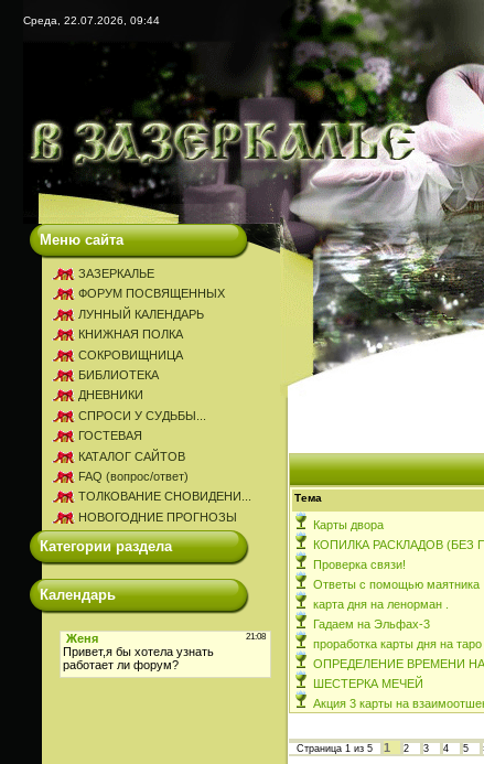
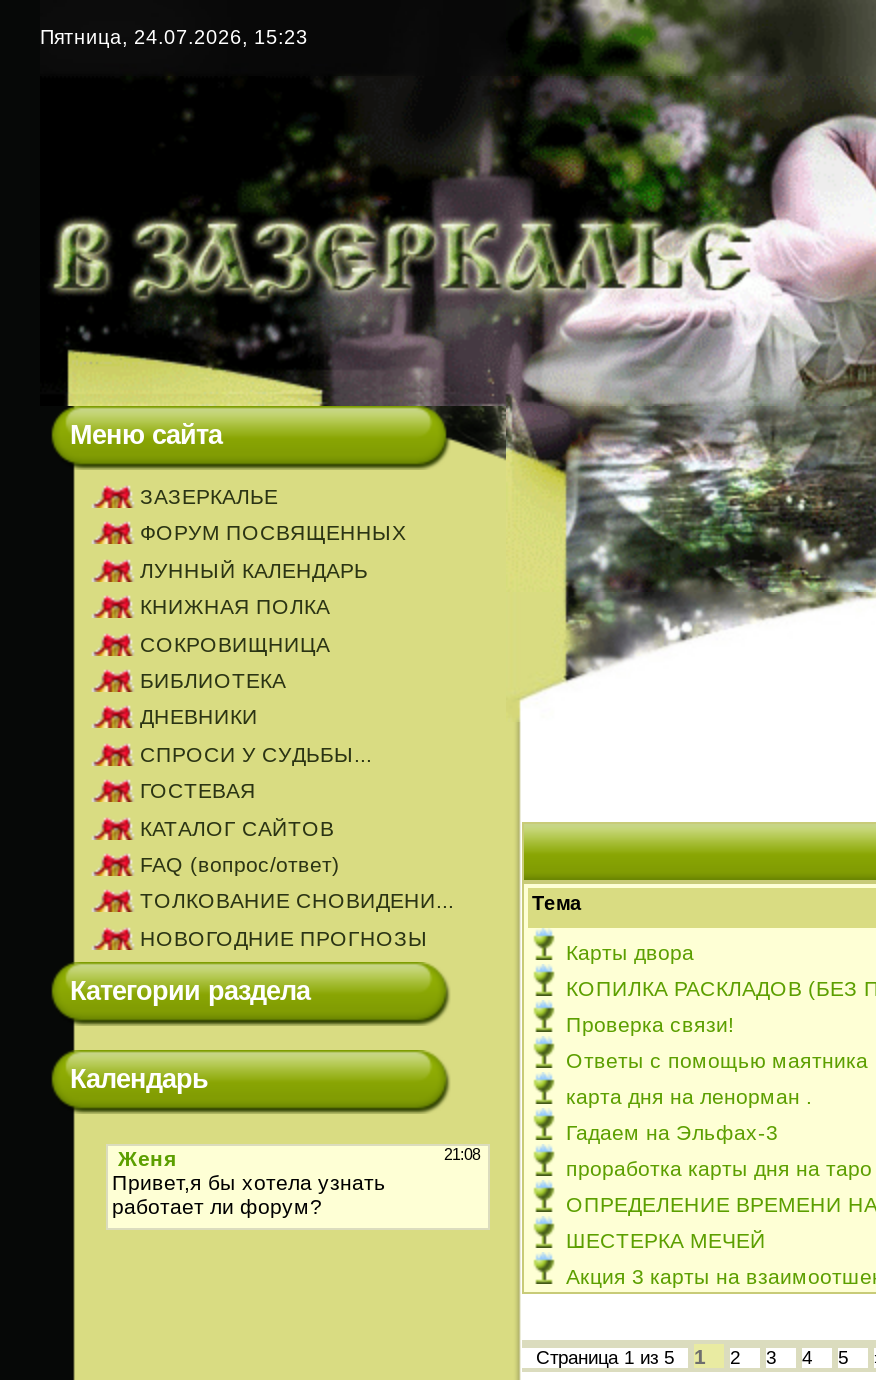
- Среда, 22.07.2026, 09:44
+ Пятница, 24.07.2026, 15:23
